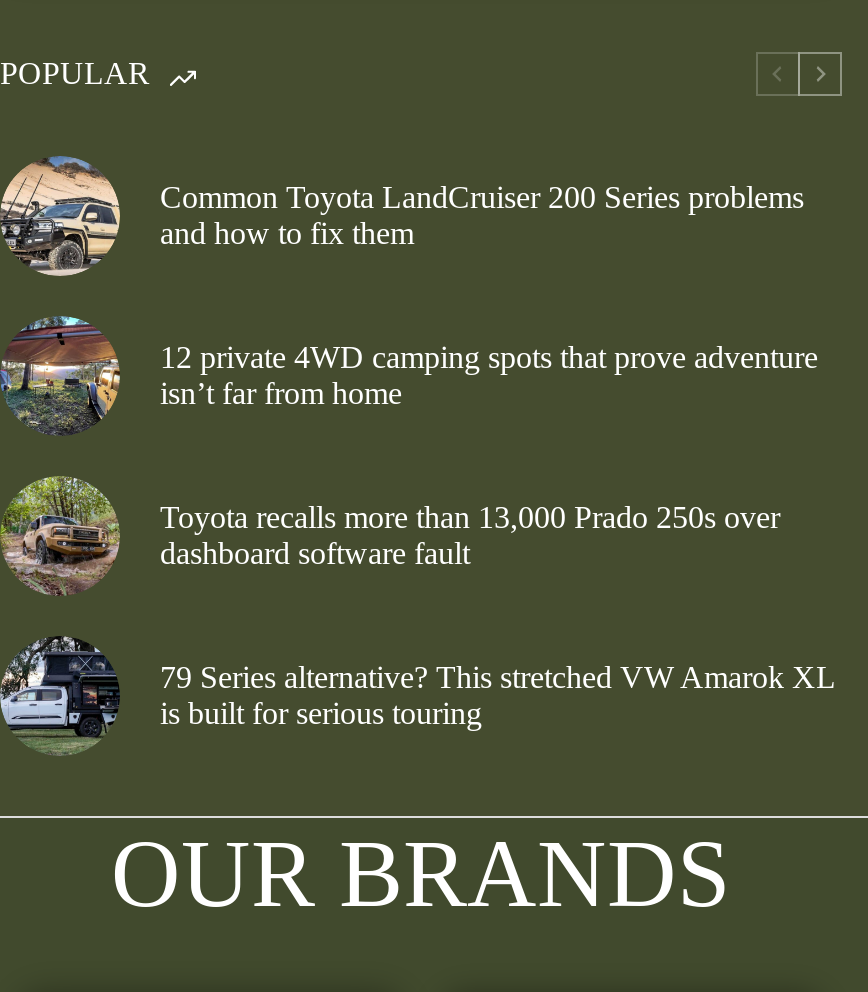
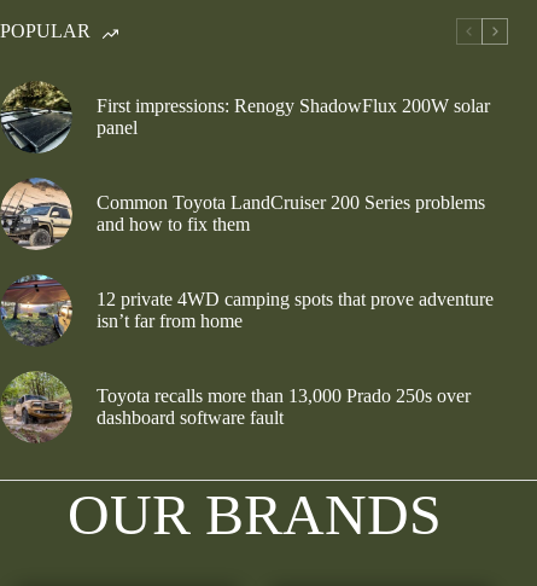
+ [image]
+ First impressions: Renogy ShadowFlux 200W solar
+ panel

moved down: [image] | Common Toyota LandCruiser 200 Series problems | and how to fix them | 12 private 4WD camping spots that prove adventure | isn’t far from home | Toyota recalls more than 13,000 Prado 250s over | dashboard software fault

- [image]
- 79 Series alternative? This stretched VW Amarok XL
- is built for serious touring
